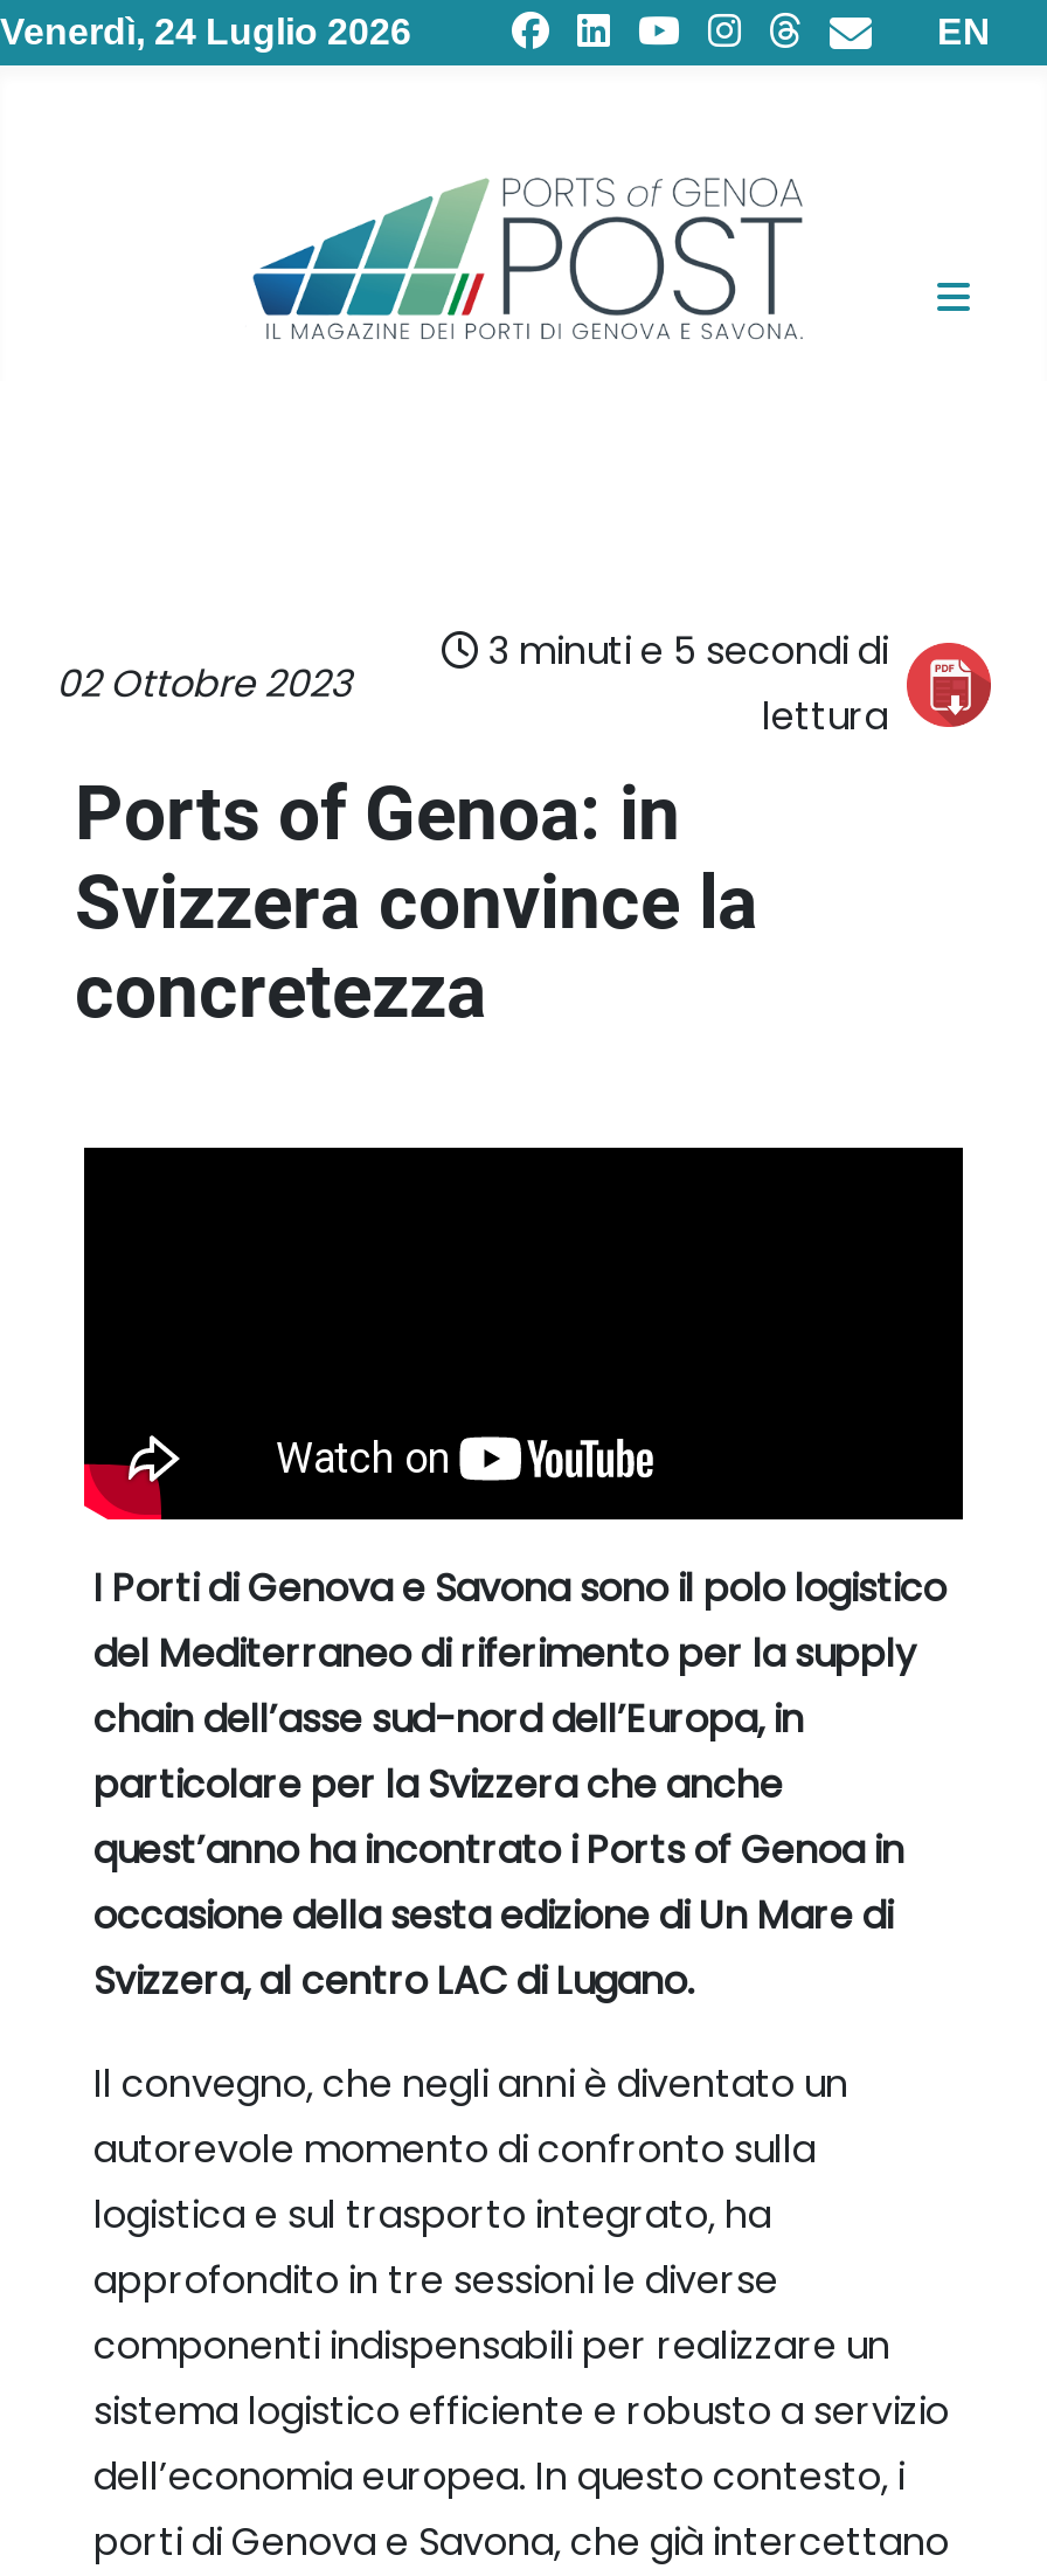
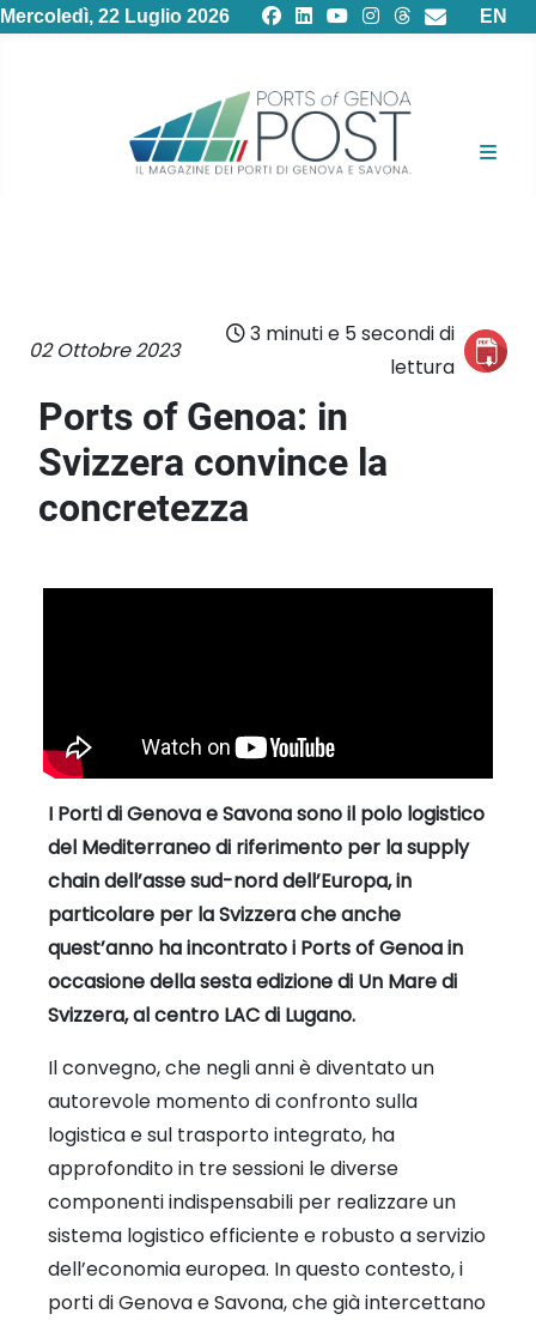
- Venerdì, 24 Luglio 2026
+ Mercoledì, 22 Luglio 2026
